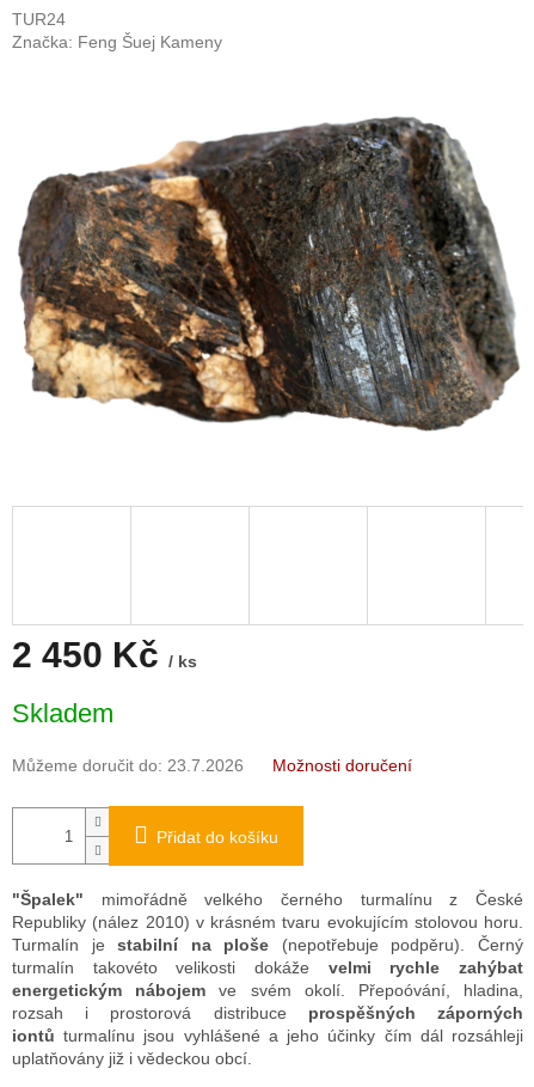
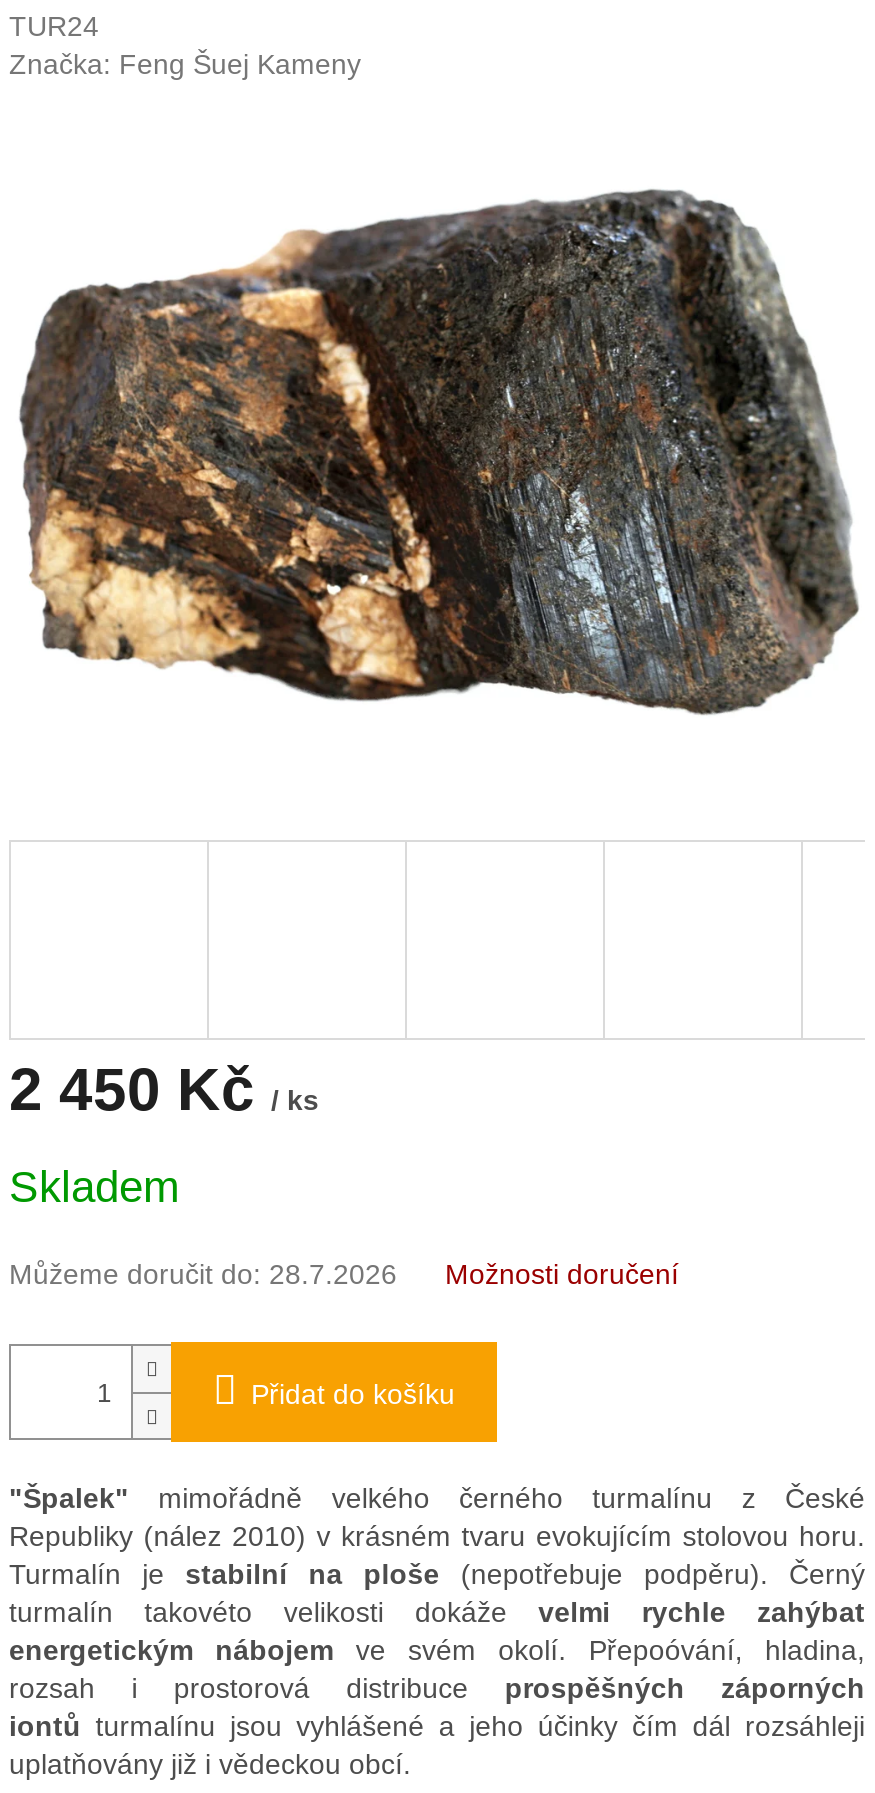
- Můžeme doručit do: 23.7.2026
+ Můžeme doručit do: 28.7.2026
